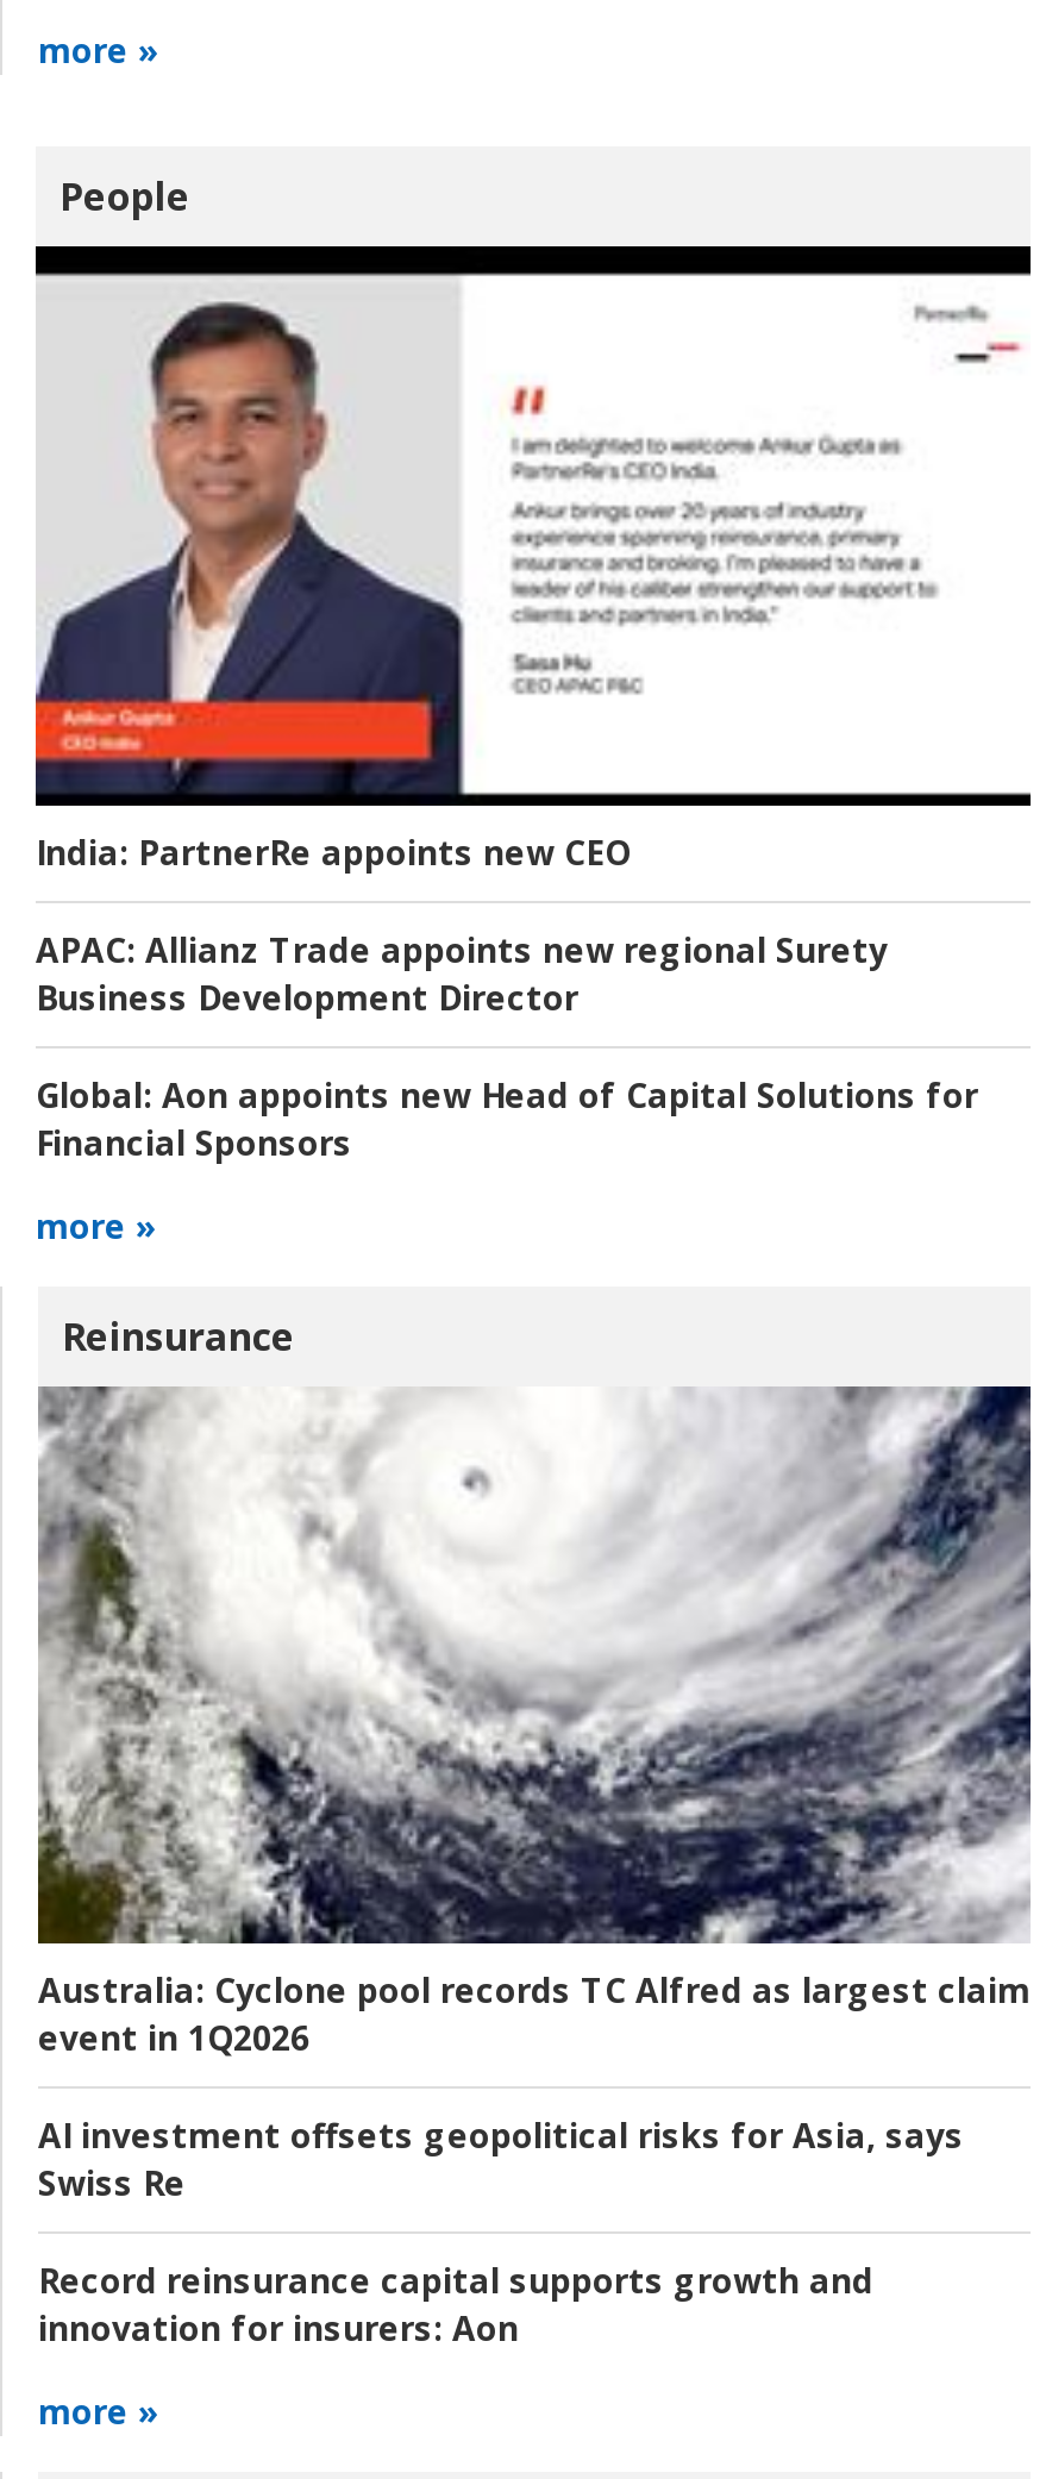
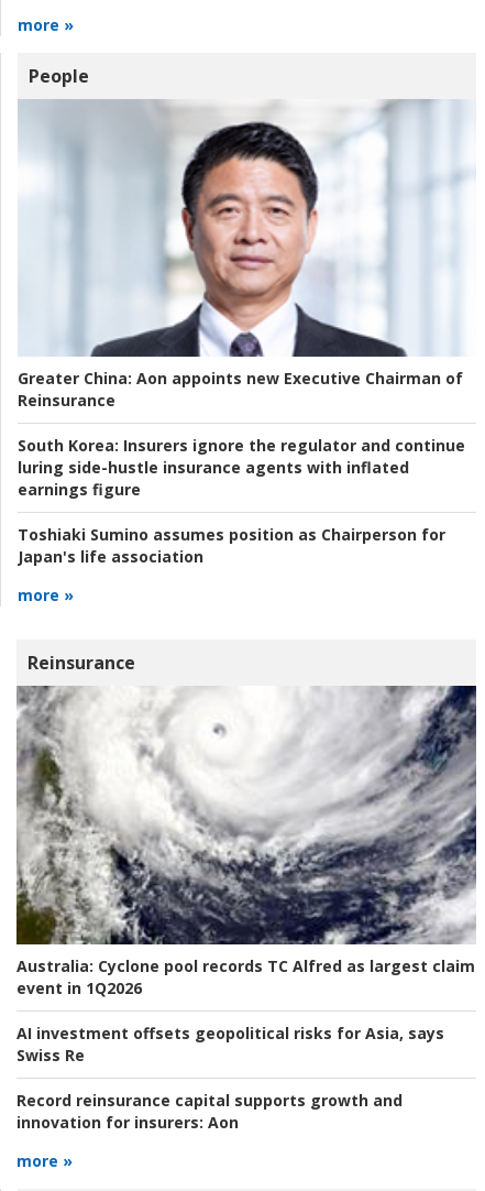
- [image]
+ [image]

- India: PartnerRe appoints new CEO
+ Greater China: Aon appoints new Executive Chairman of
+ Reinsurance

- APAC: Allianz Trade appoints new regional Surety
- Business Development Director
+ South Korea: Insurers ignore the regulator and continue
+ luring side-hustle insurance agents with inflated
+ earnings figure

- Global: Aon appoints new Head of Capital Solutions for
- Financial Sponsors
+ Toshiaki Sumino assumes position as Chairperson for
+ Japan's life association
